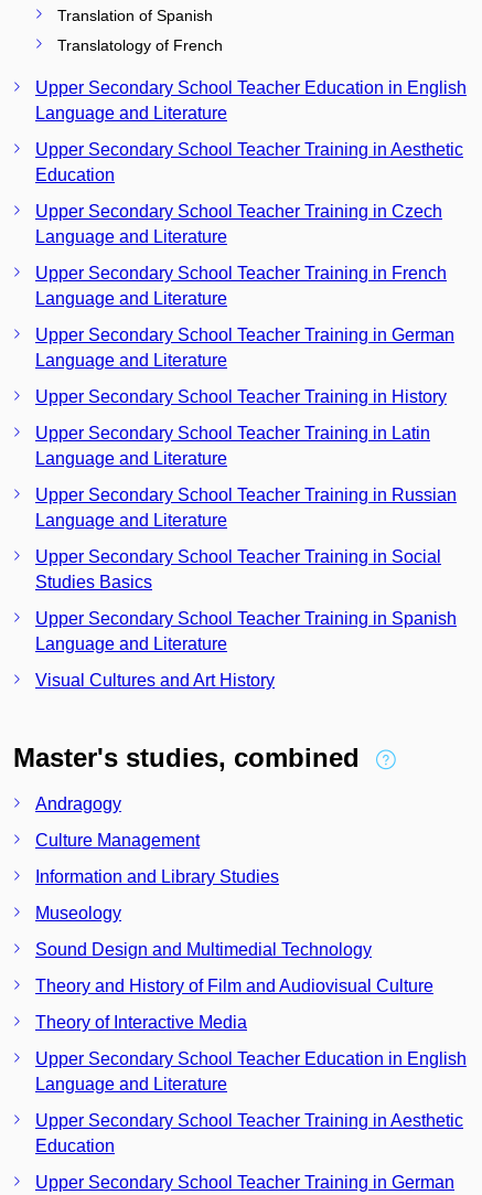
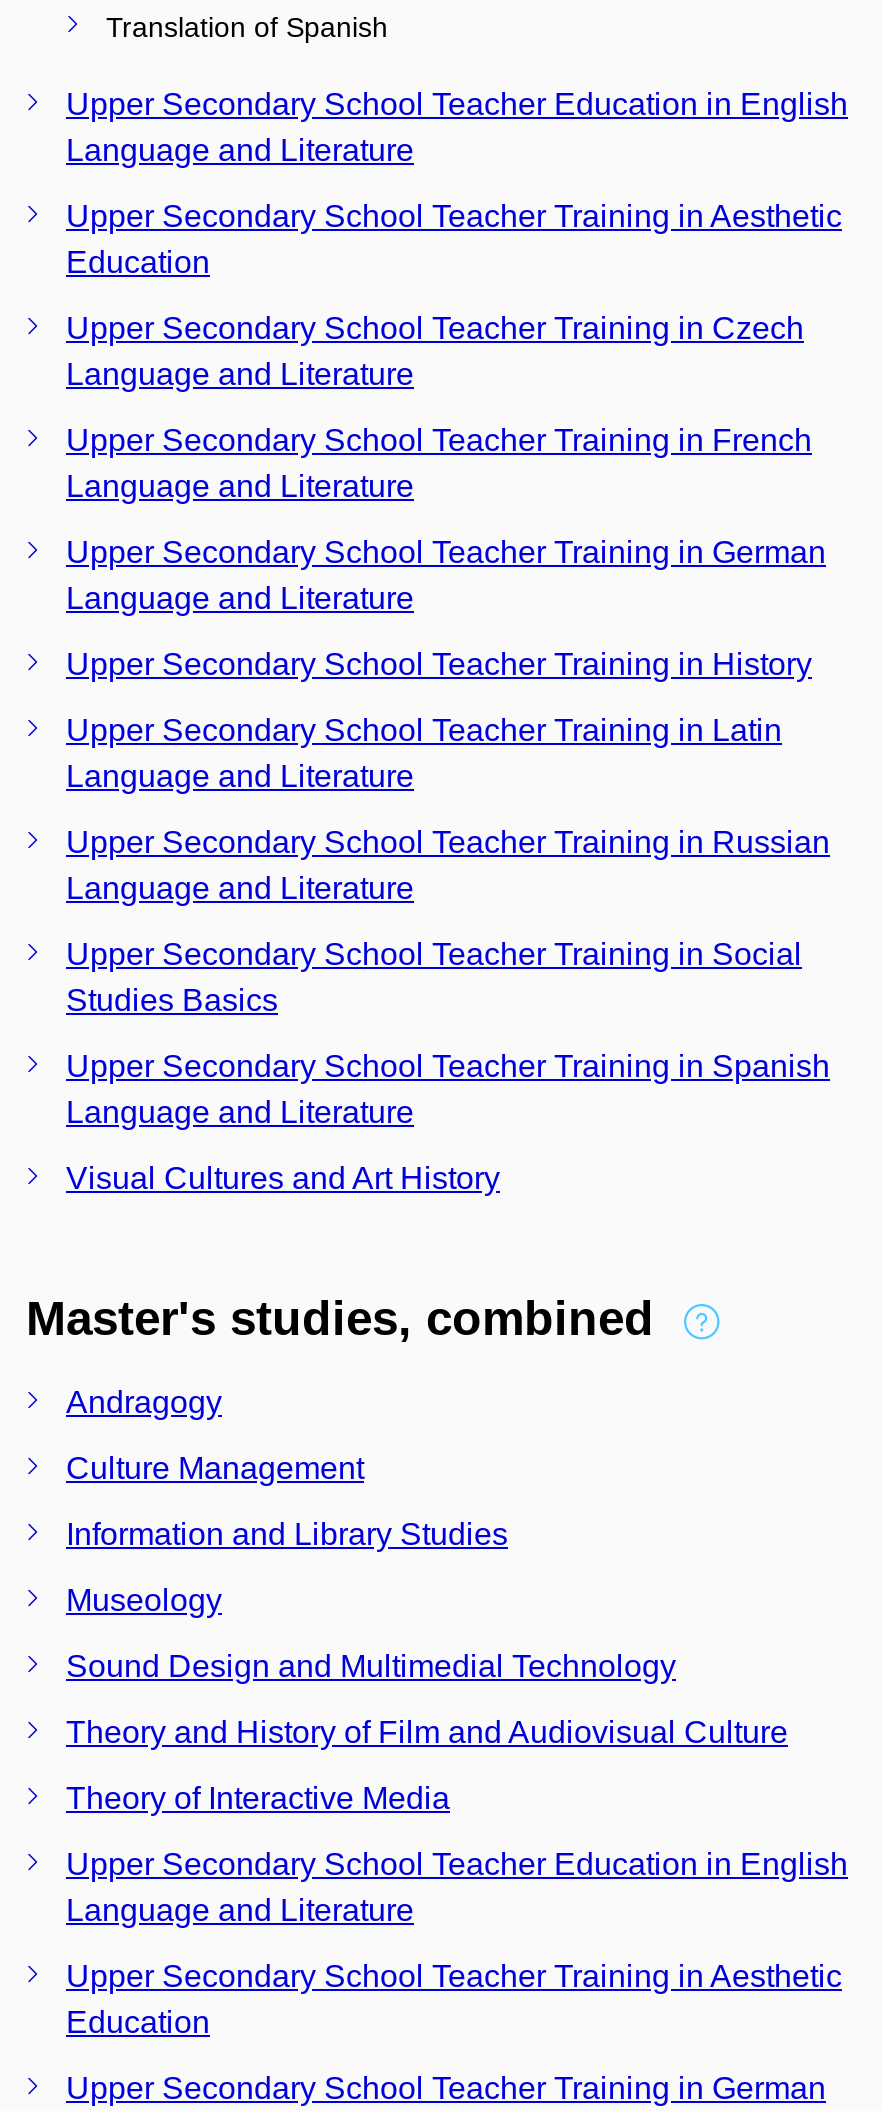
- Translatology of French
